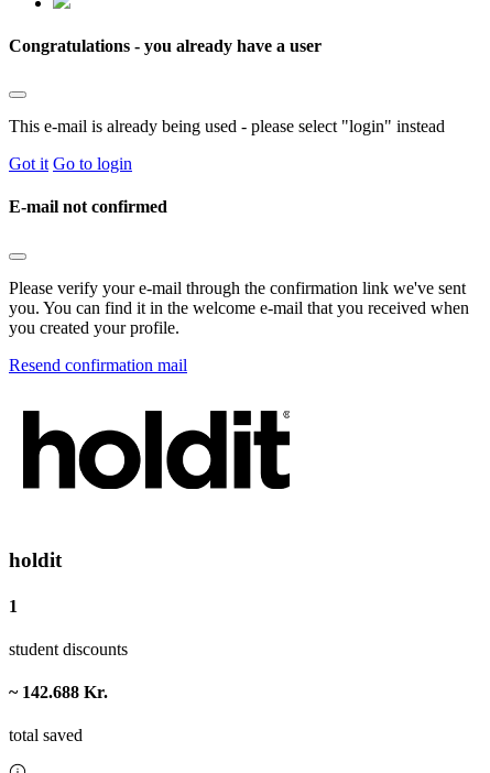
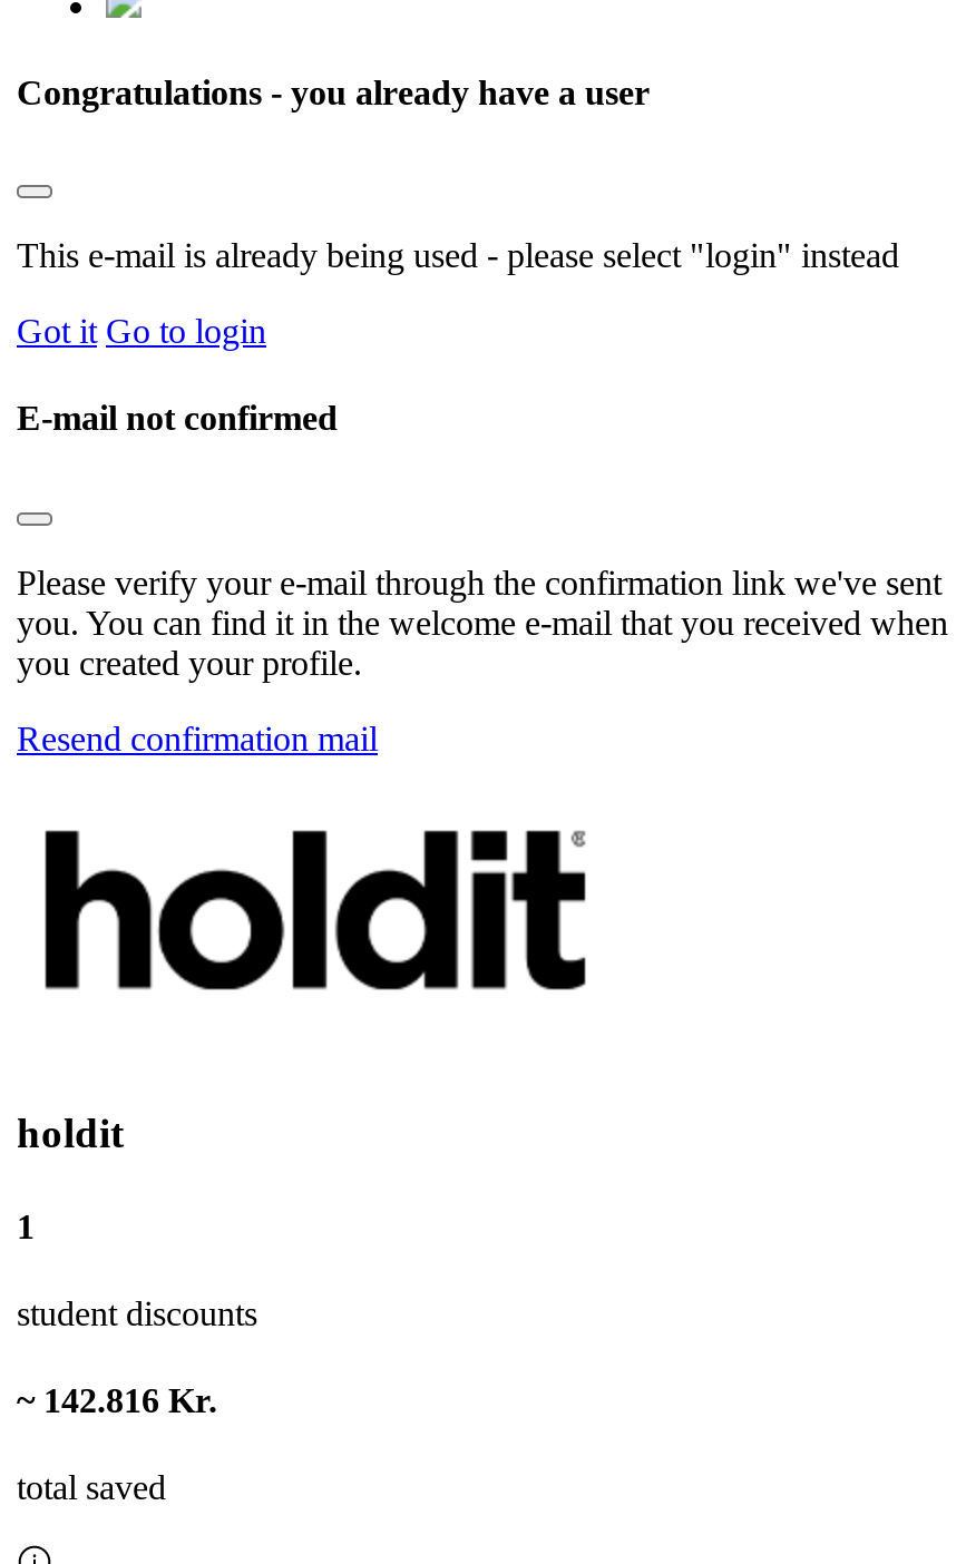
- ~ 142.688 Kr.
+ ~ 142.816 Kr.
